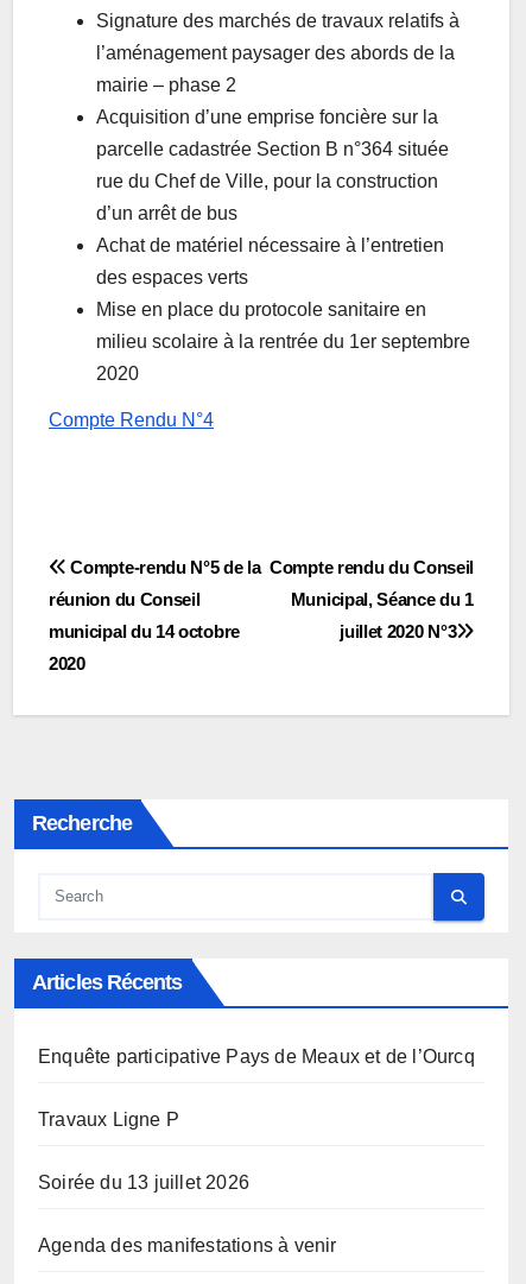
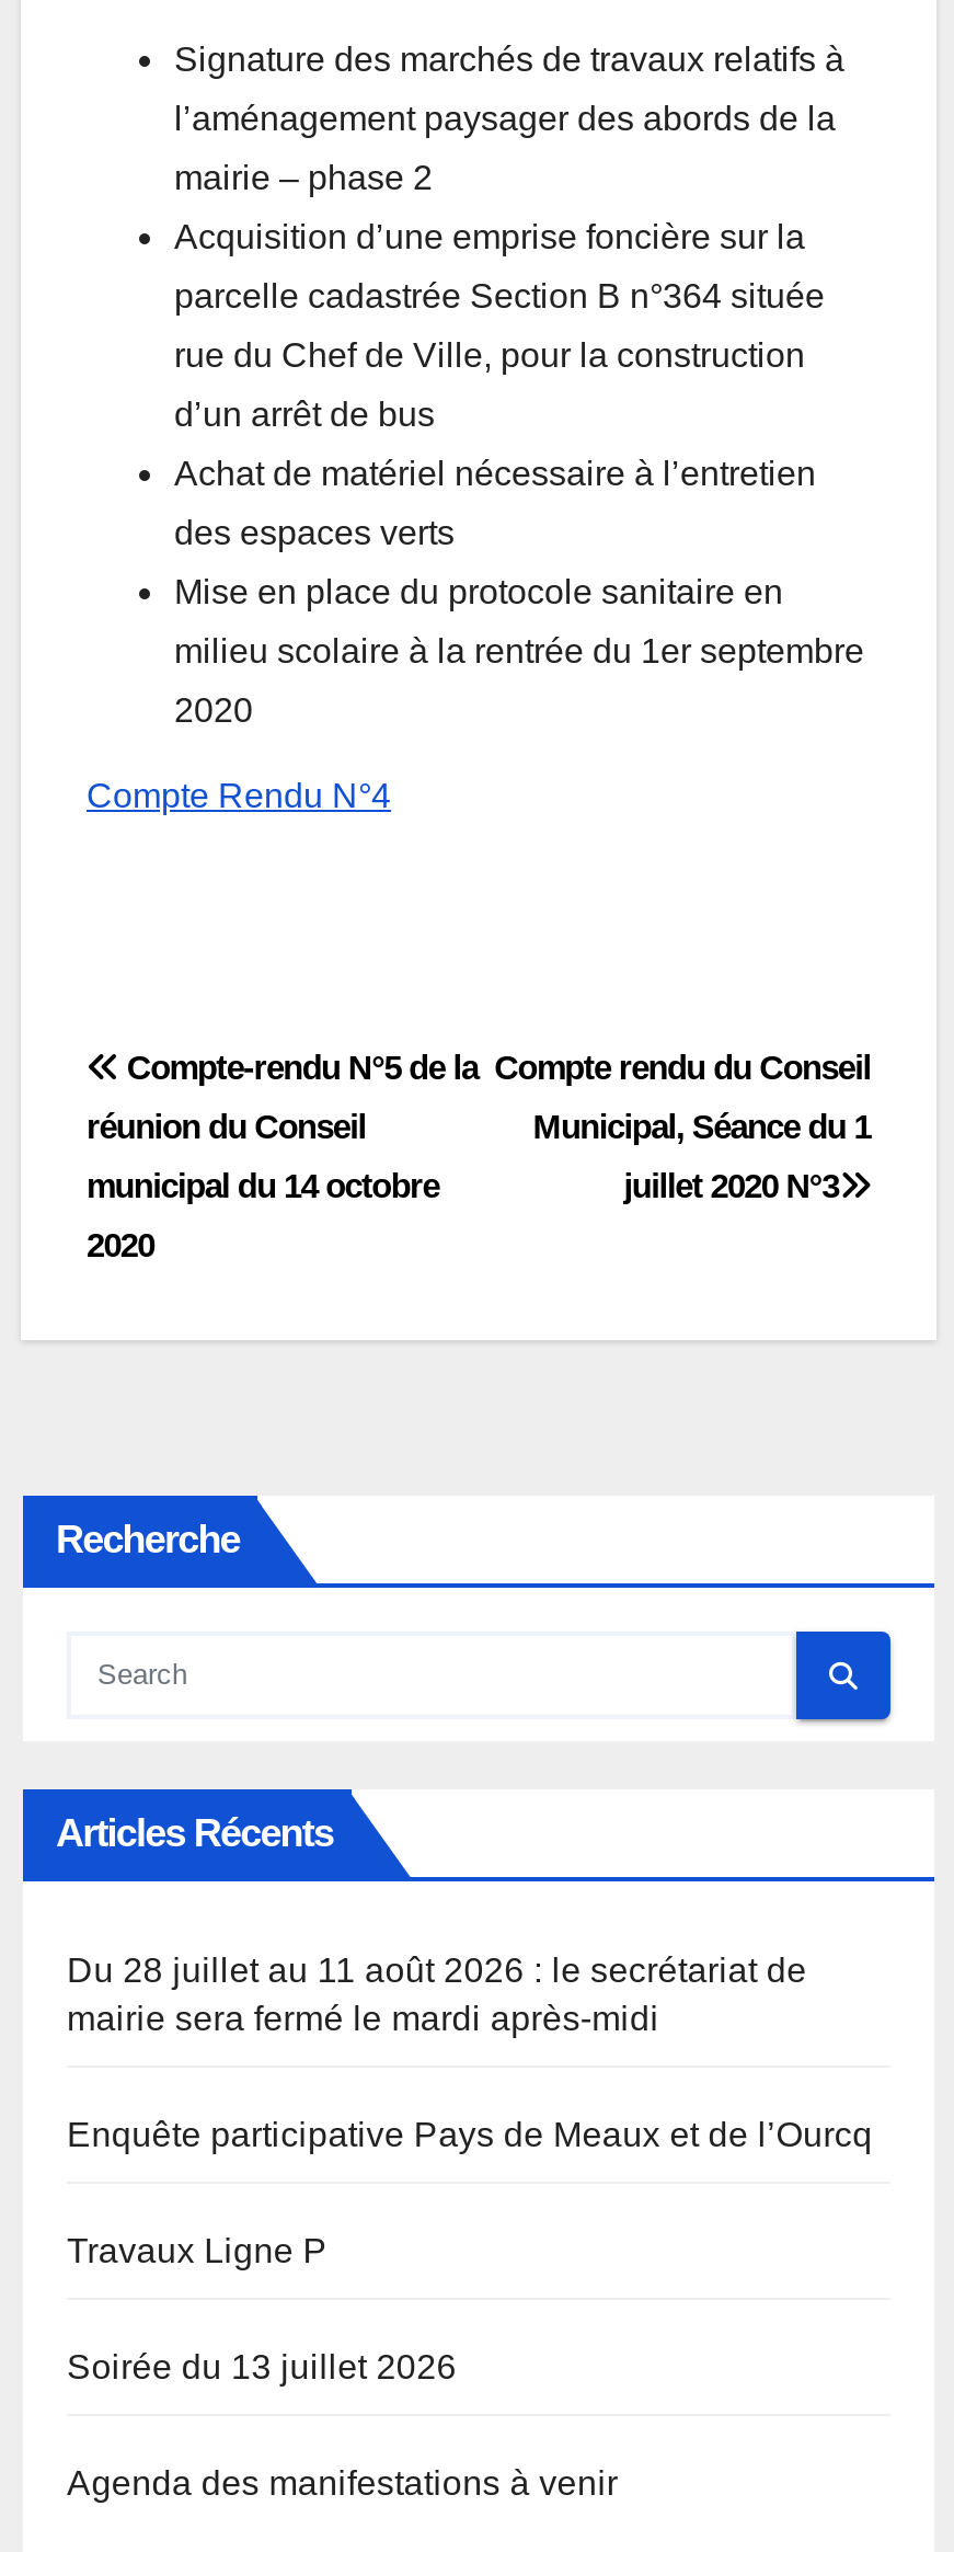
+ Du 28 juillet au 11 août 2026 : le secrétariat de
+ mairie sera fermé le mardi après-midi
